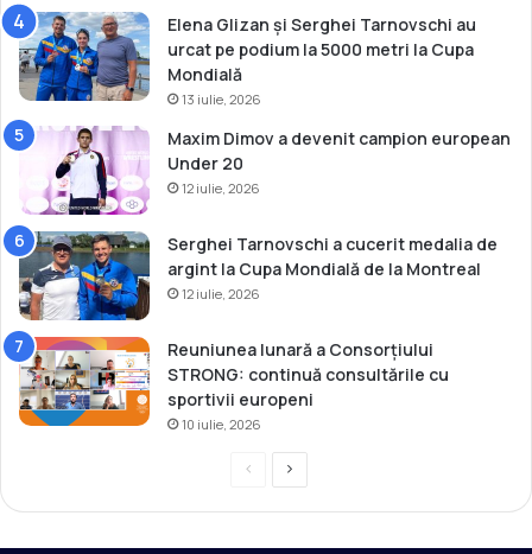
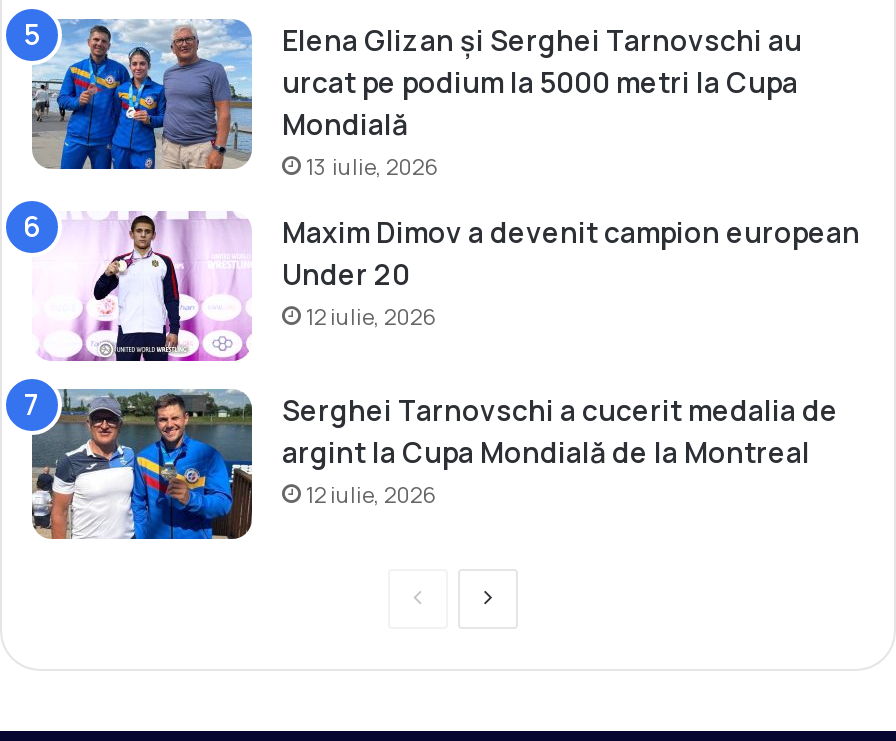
- [image]
- Reuniunea lunară a Consorțiului
- STRONG: continuă consultările cu
- sportivii europeni
- 10 iulie, 2026
